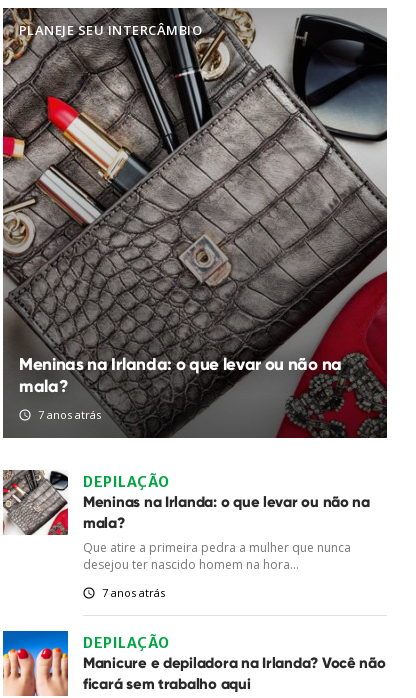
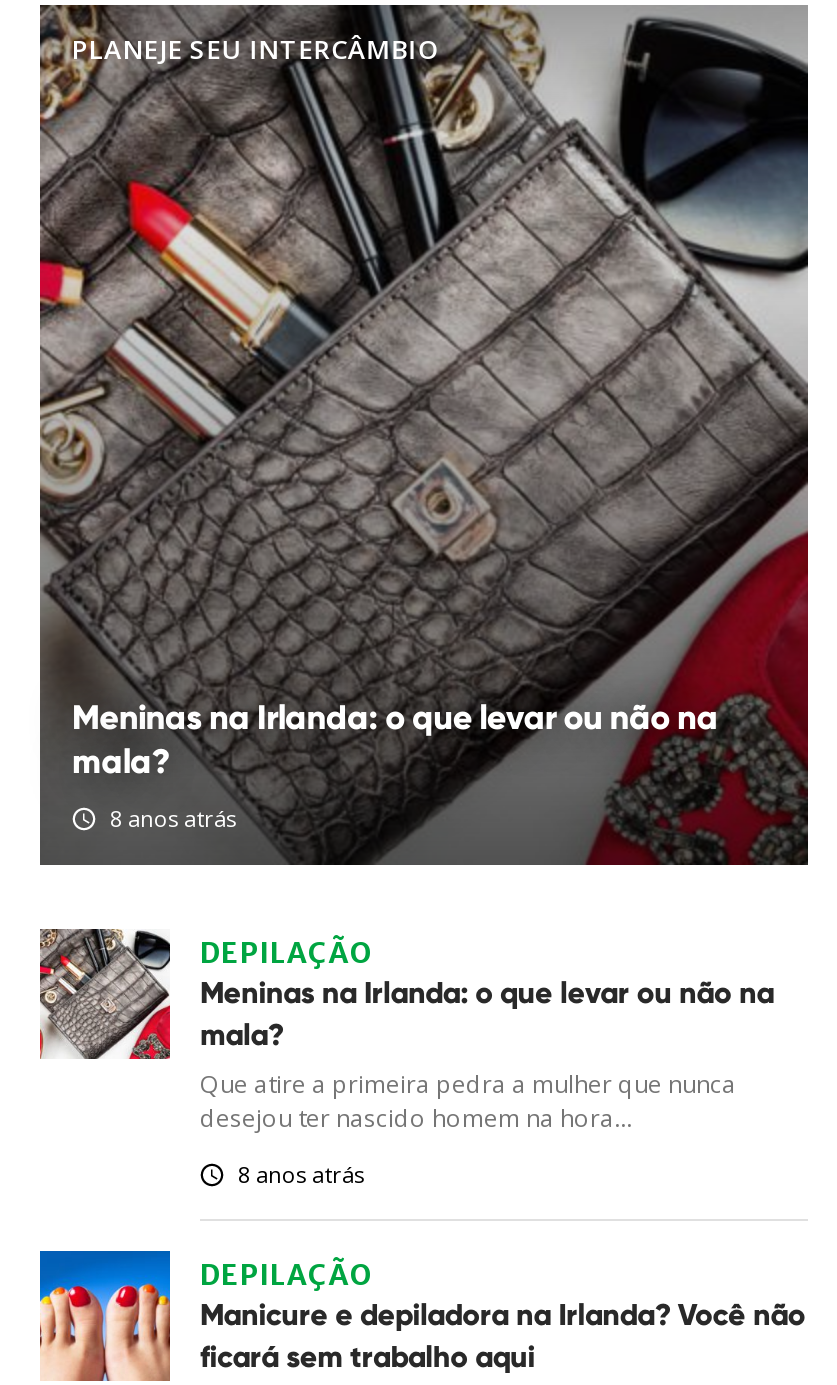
- 7 anos atrás
+ 8 anos atrás

- 7 anos atrás
+ 8 anos atrás
